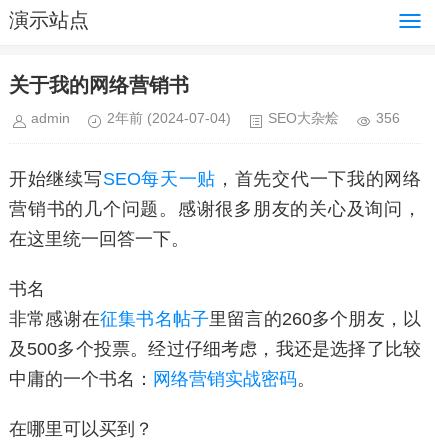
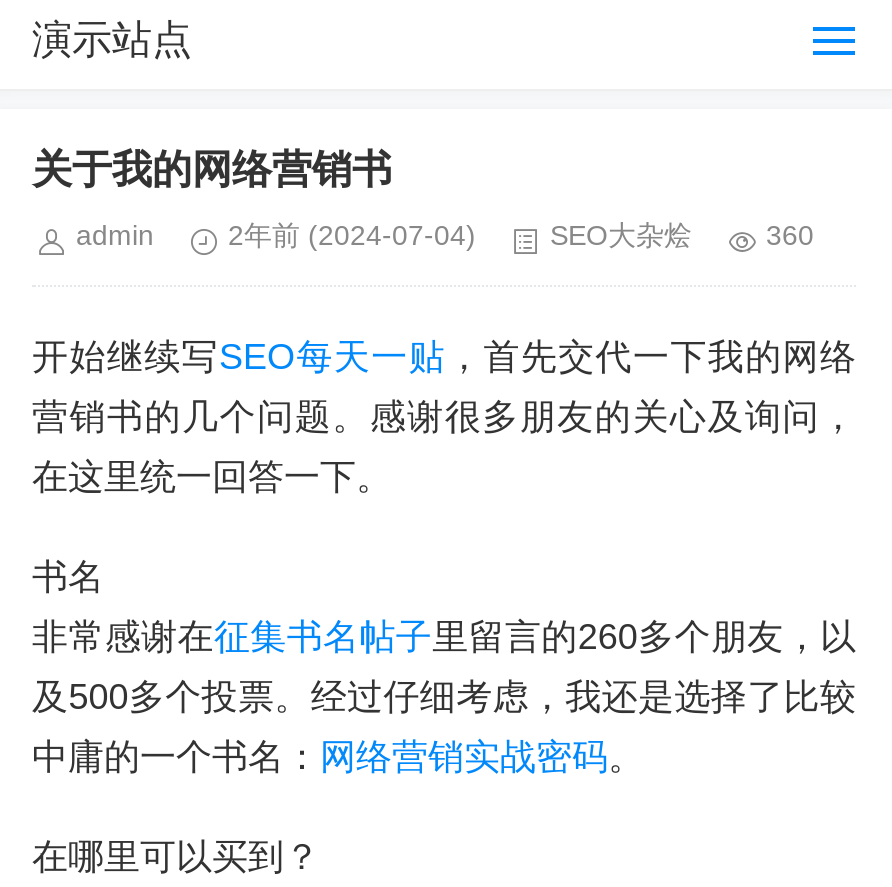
- 356
+ 360
